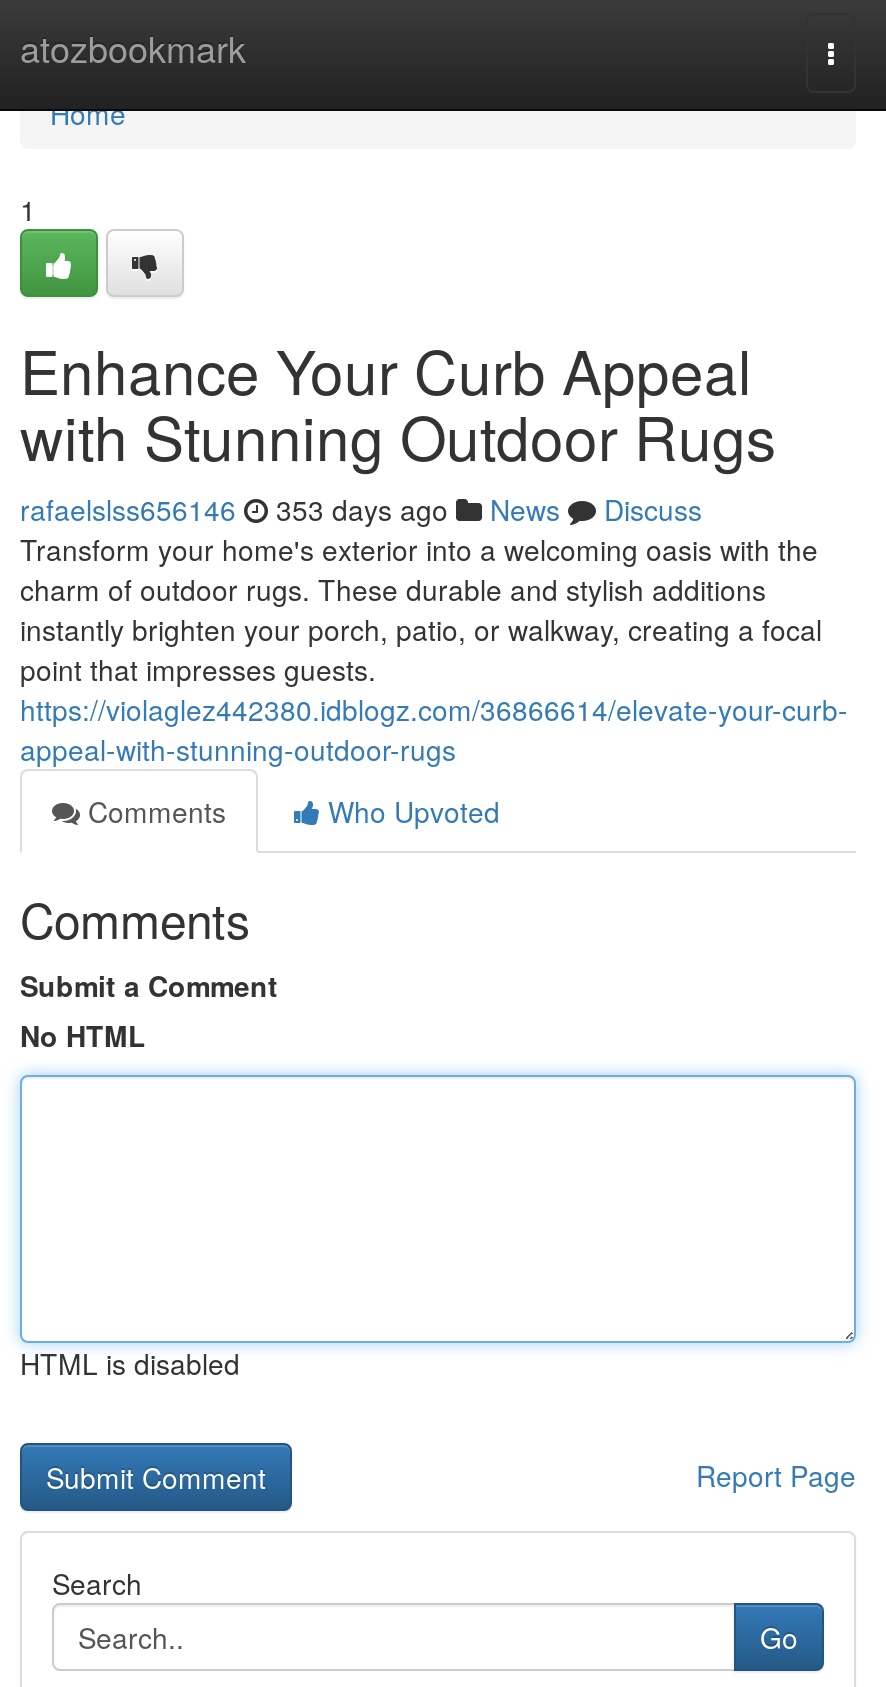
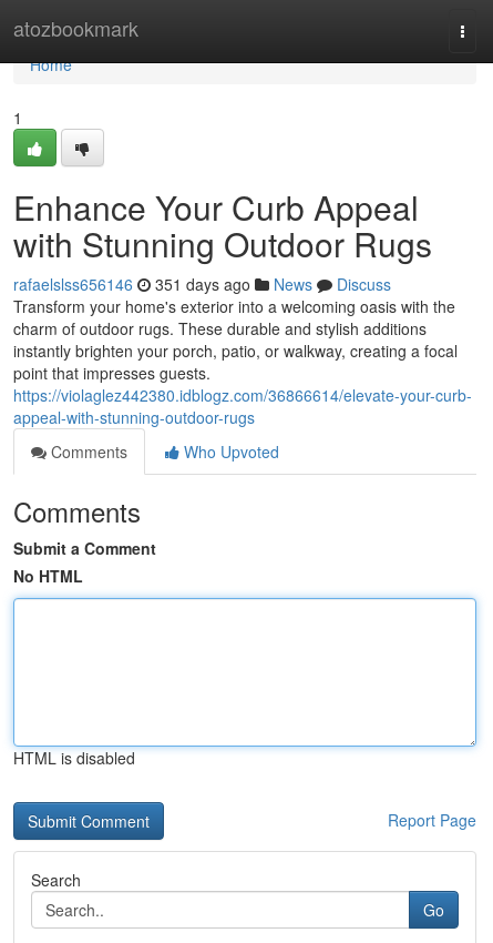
- rafaelslss656146 353 days ago News Discuss
+ rafaelslss656146 351 days ago News Discuss
